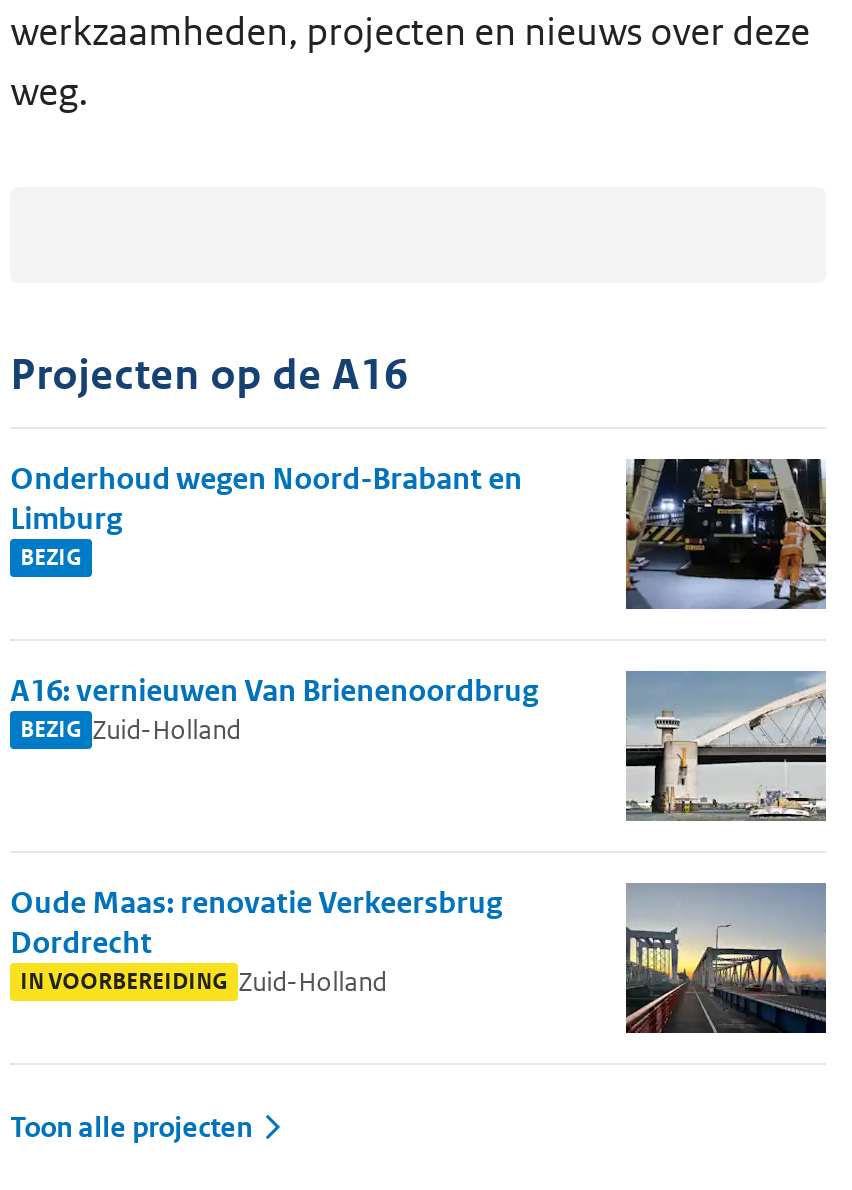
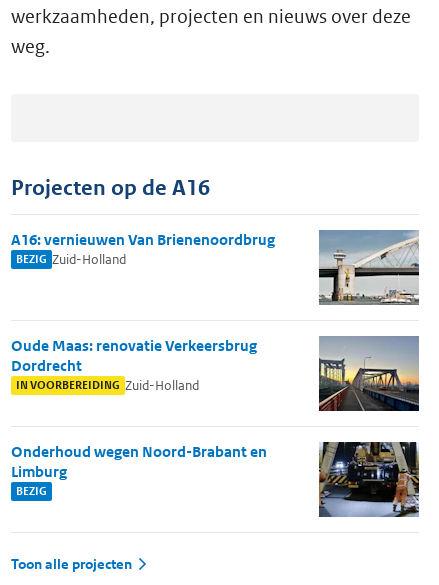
moved down: Onderhoud wegen Noord-Brabant en | Limburg | BEZIG

moved up: A16: vernieuwen Van Brienenoordbrug | BEZIG Zuid-Holland | Oude Maas: renovatie Verkeersbrug | Dordrecht | IN VOORBEREIDING Zuid-Holland
